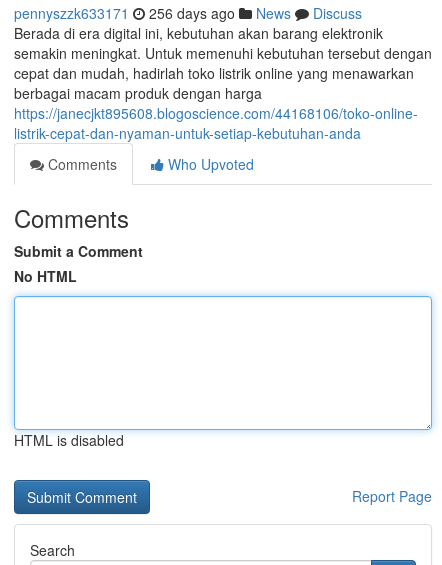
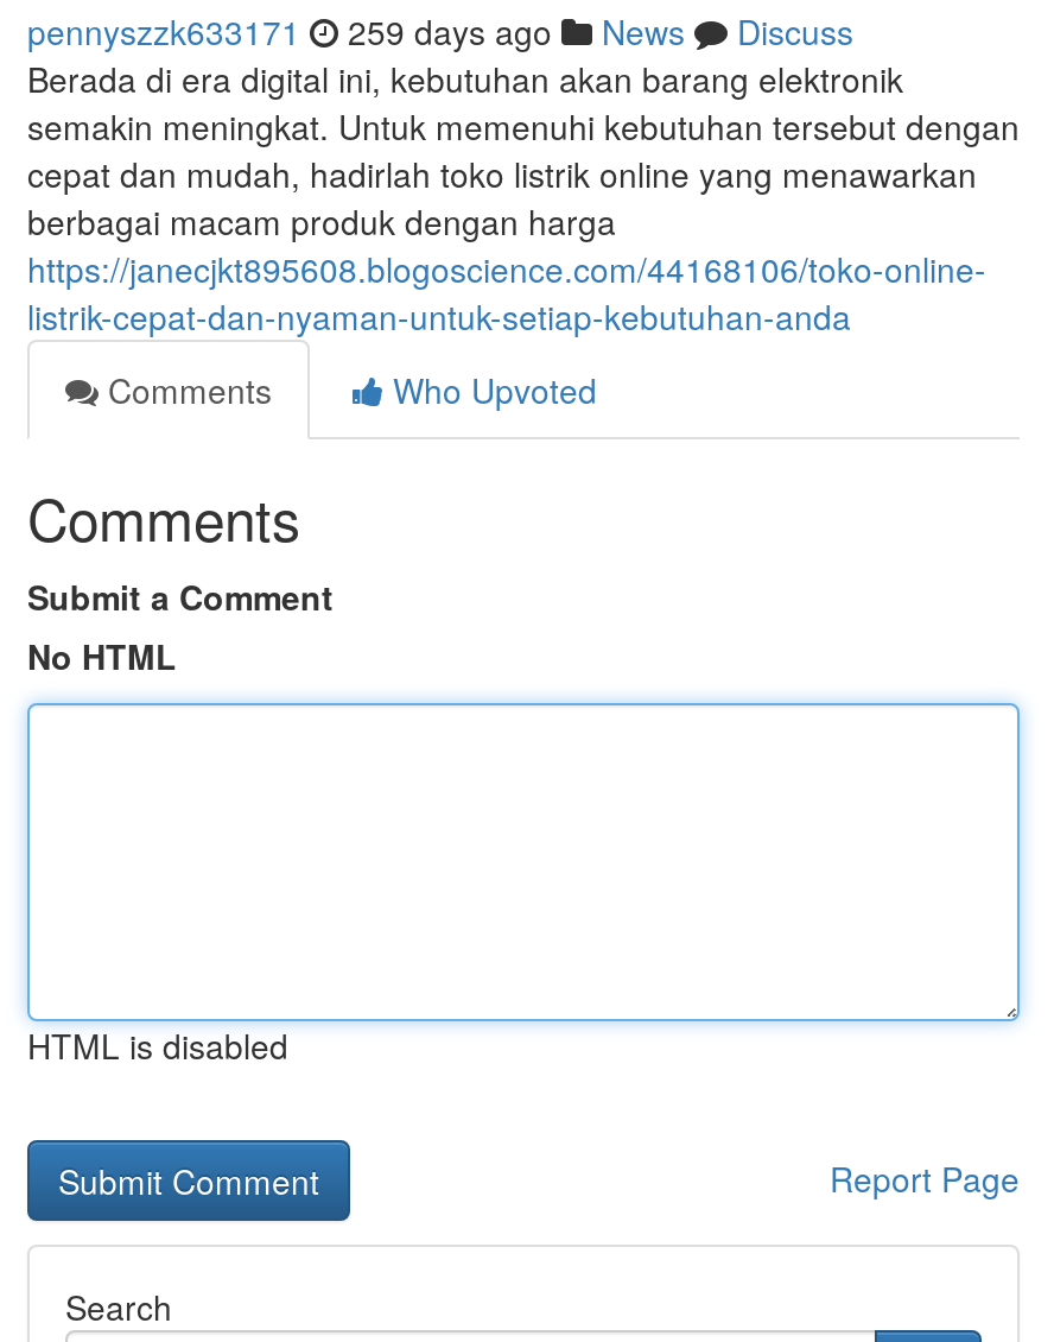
- pennyszzk633171 256 days ago News Discuss
+ pennyszzk633171 259 days ago News Discuss
